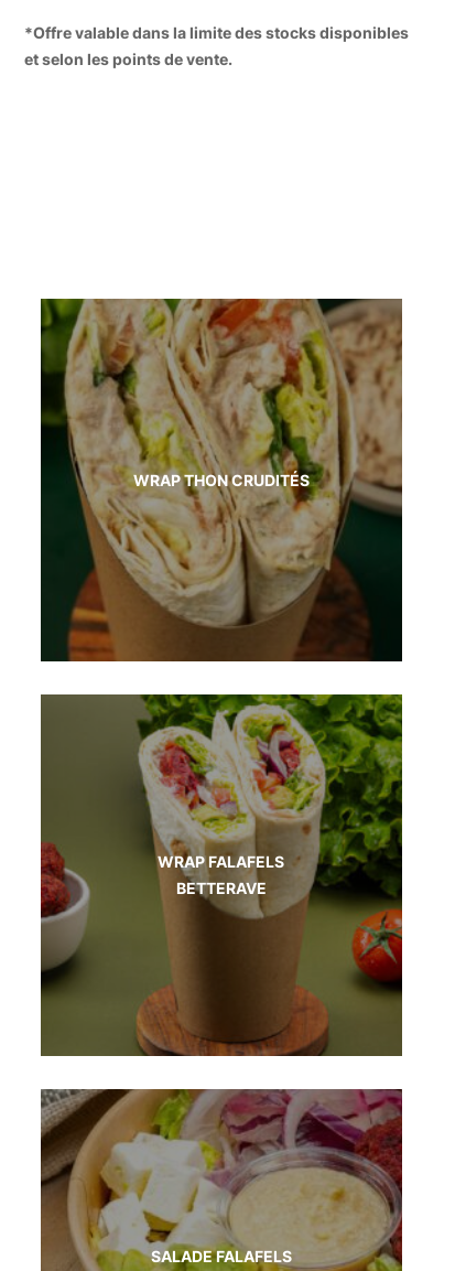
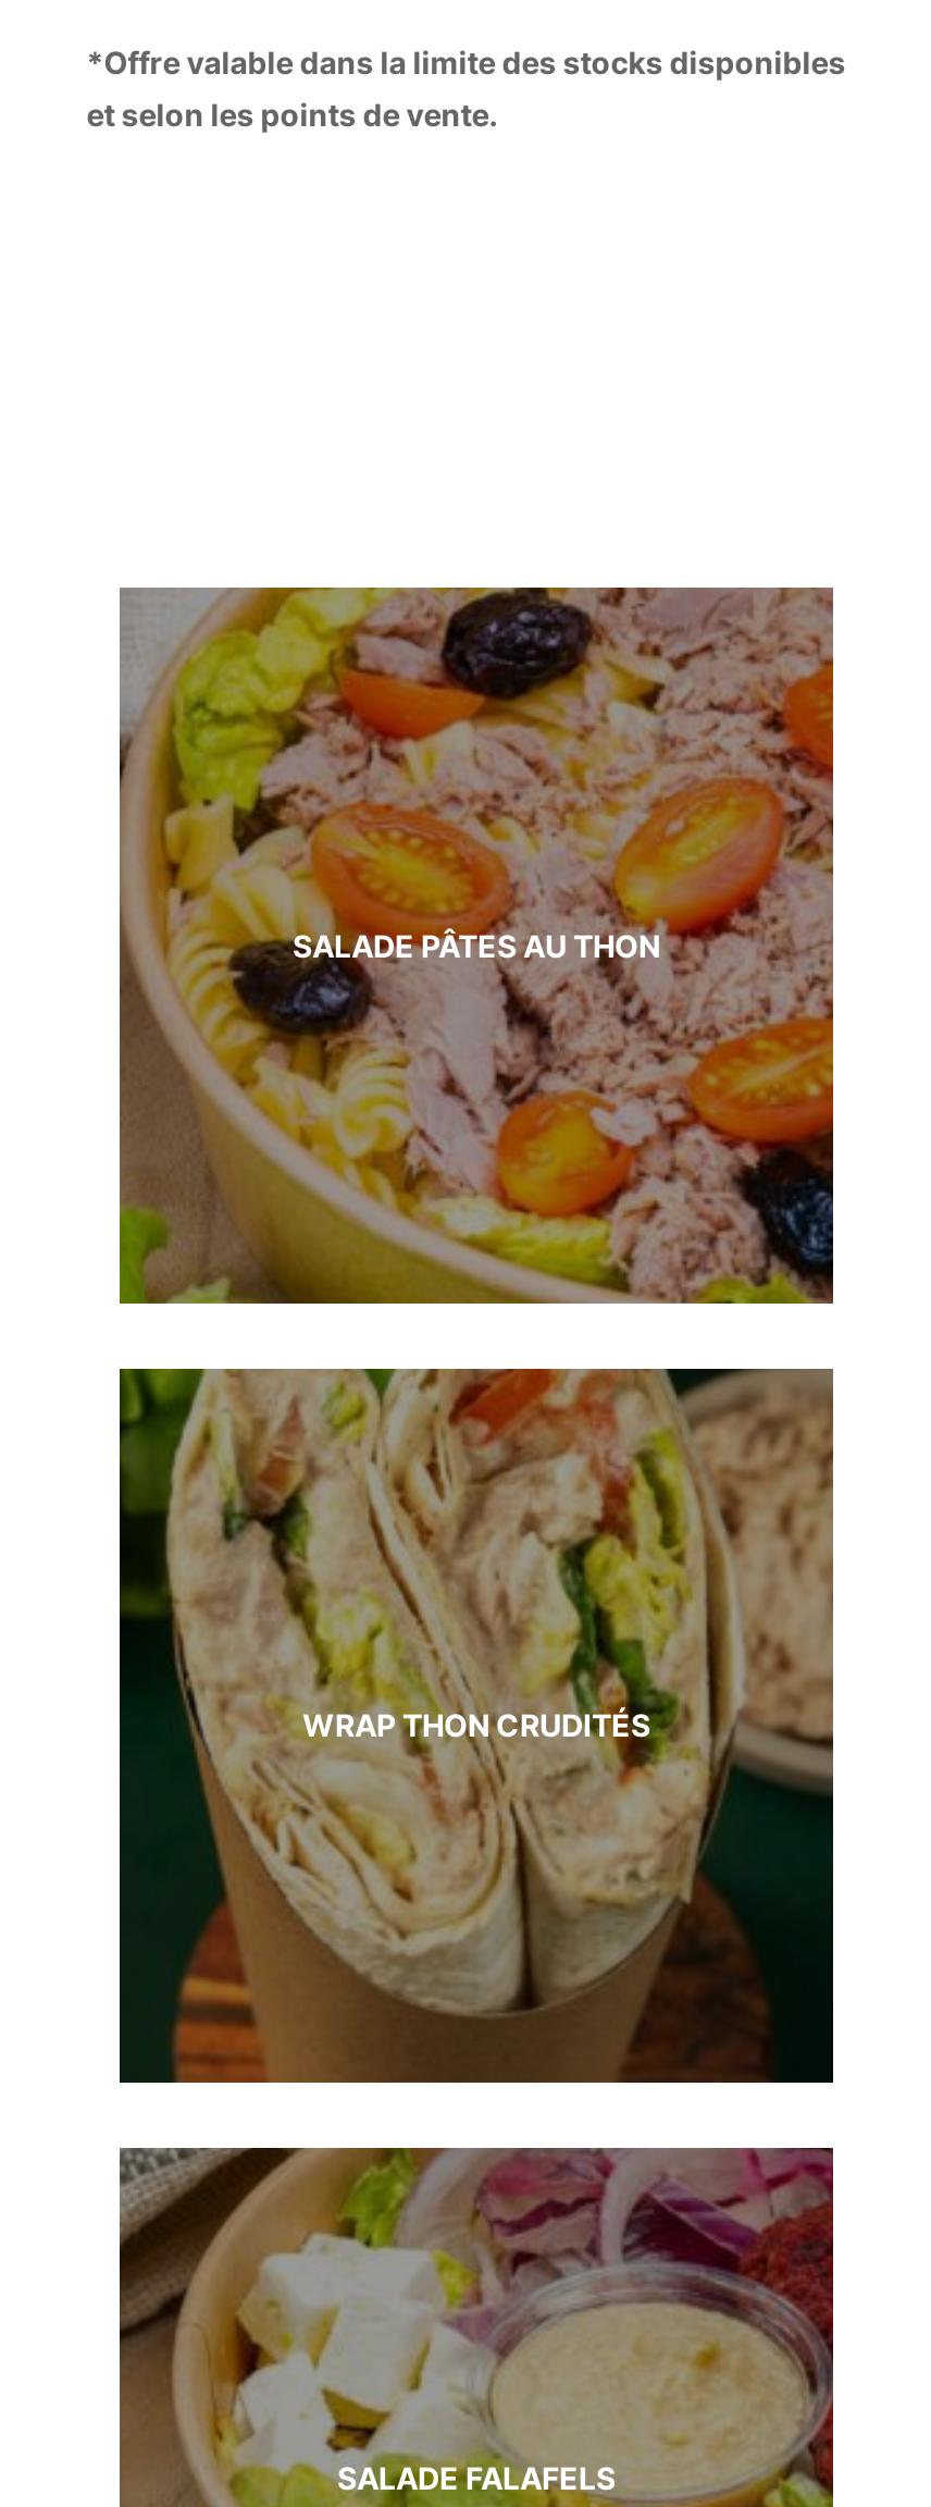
+ [image]
+ SALADE PÂTES AU THON

moved down: [image] | WRAP THON CRUDITÉS

- [image]
- WRAP FALAFELS
- BETTERAVE
